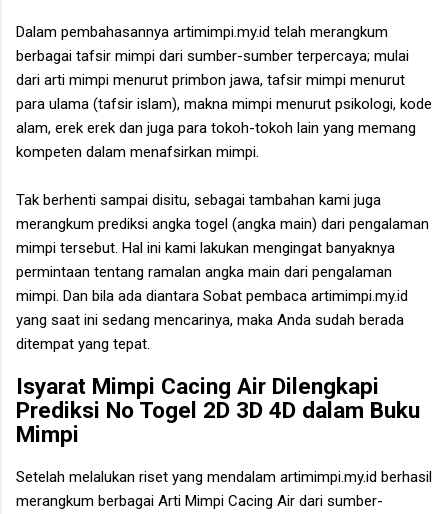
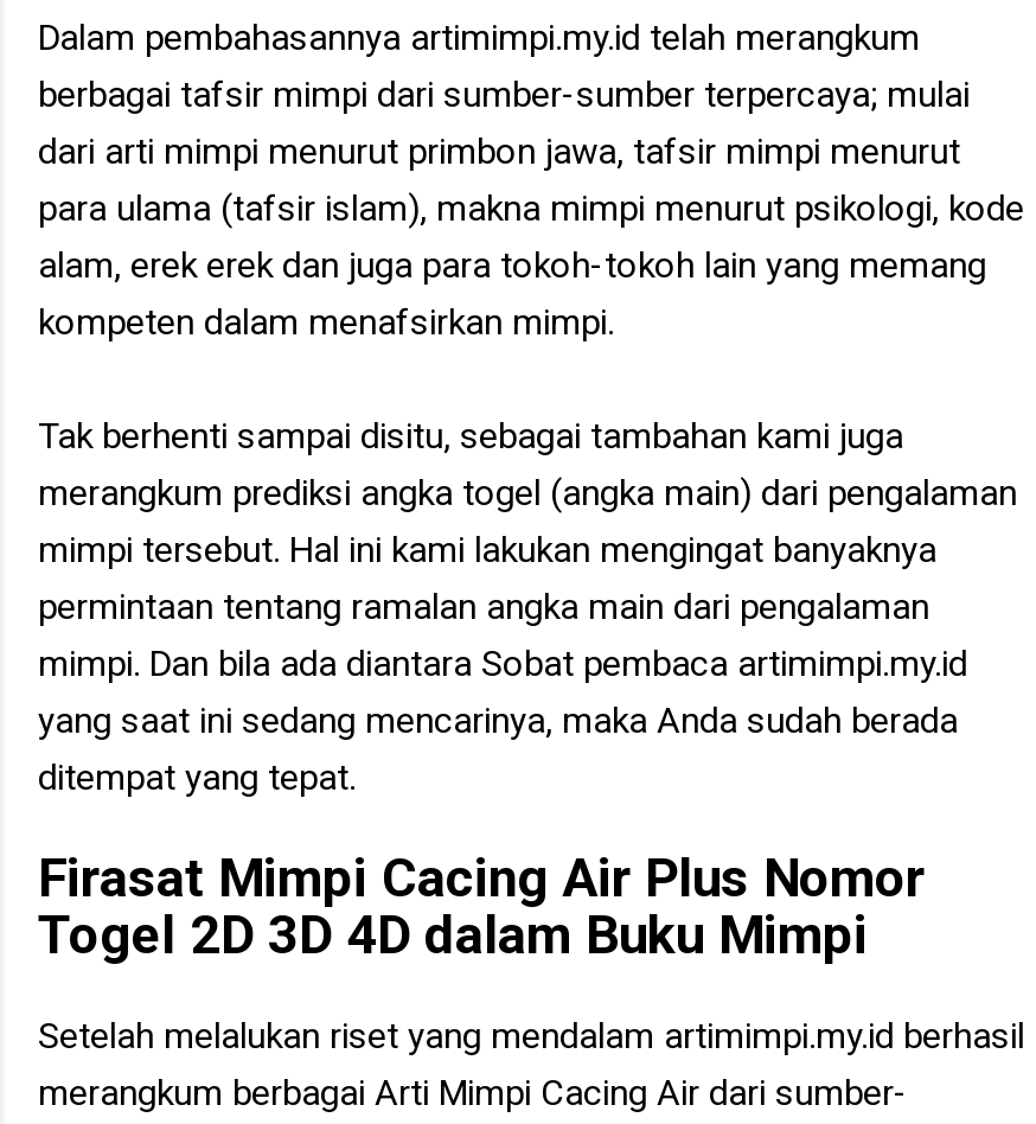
- Isyarat Mimpi Cacing Air Dilengkapi
- Prediksi No Togel 2D 3D 4D dalam Buku
- Mimpi
+ Firasat Mimpi Cacing Air Plus Nomor
+ Togel 2D 3D 4D dalam Buku Mimpi
